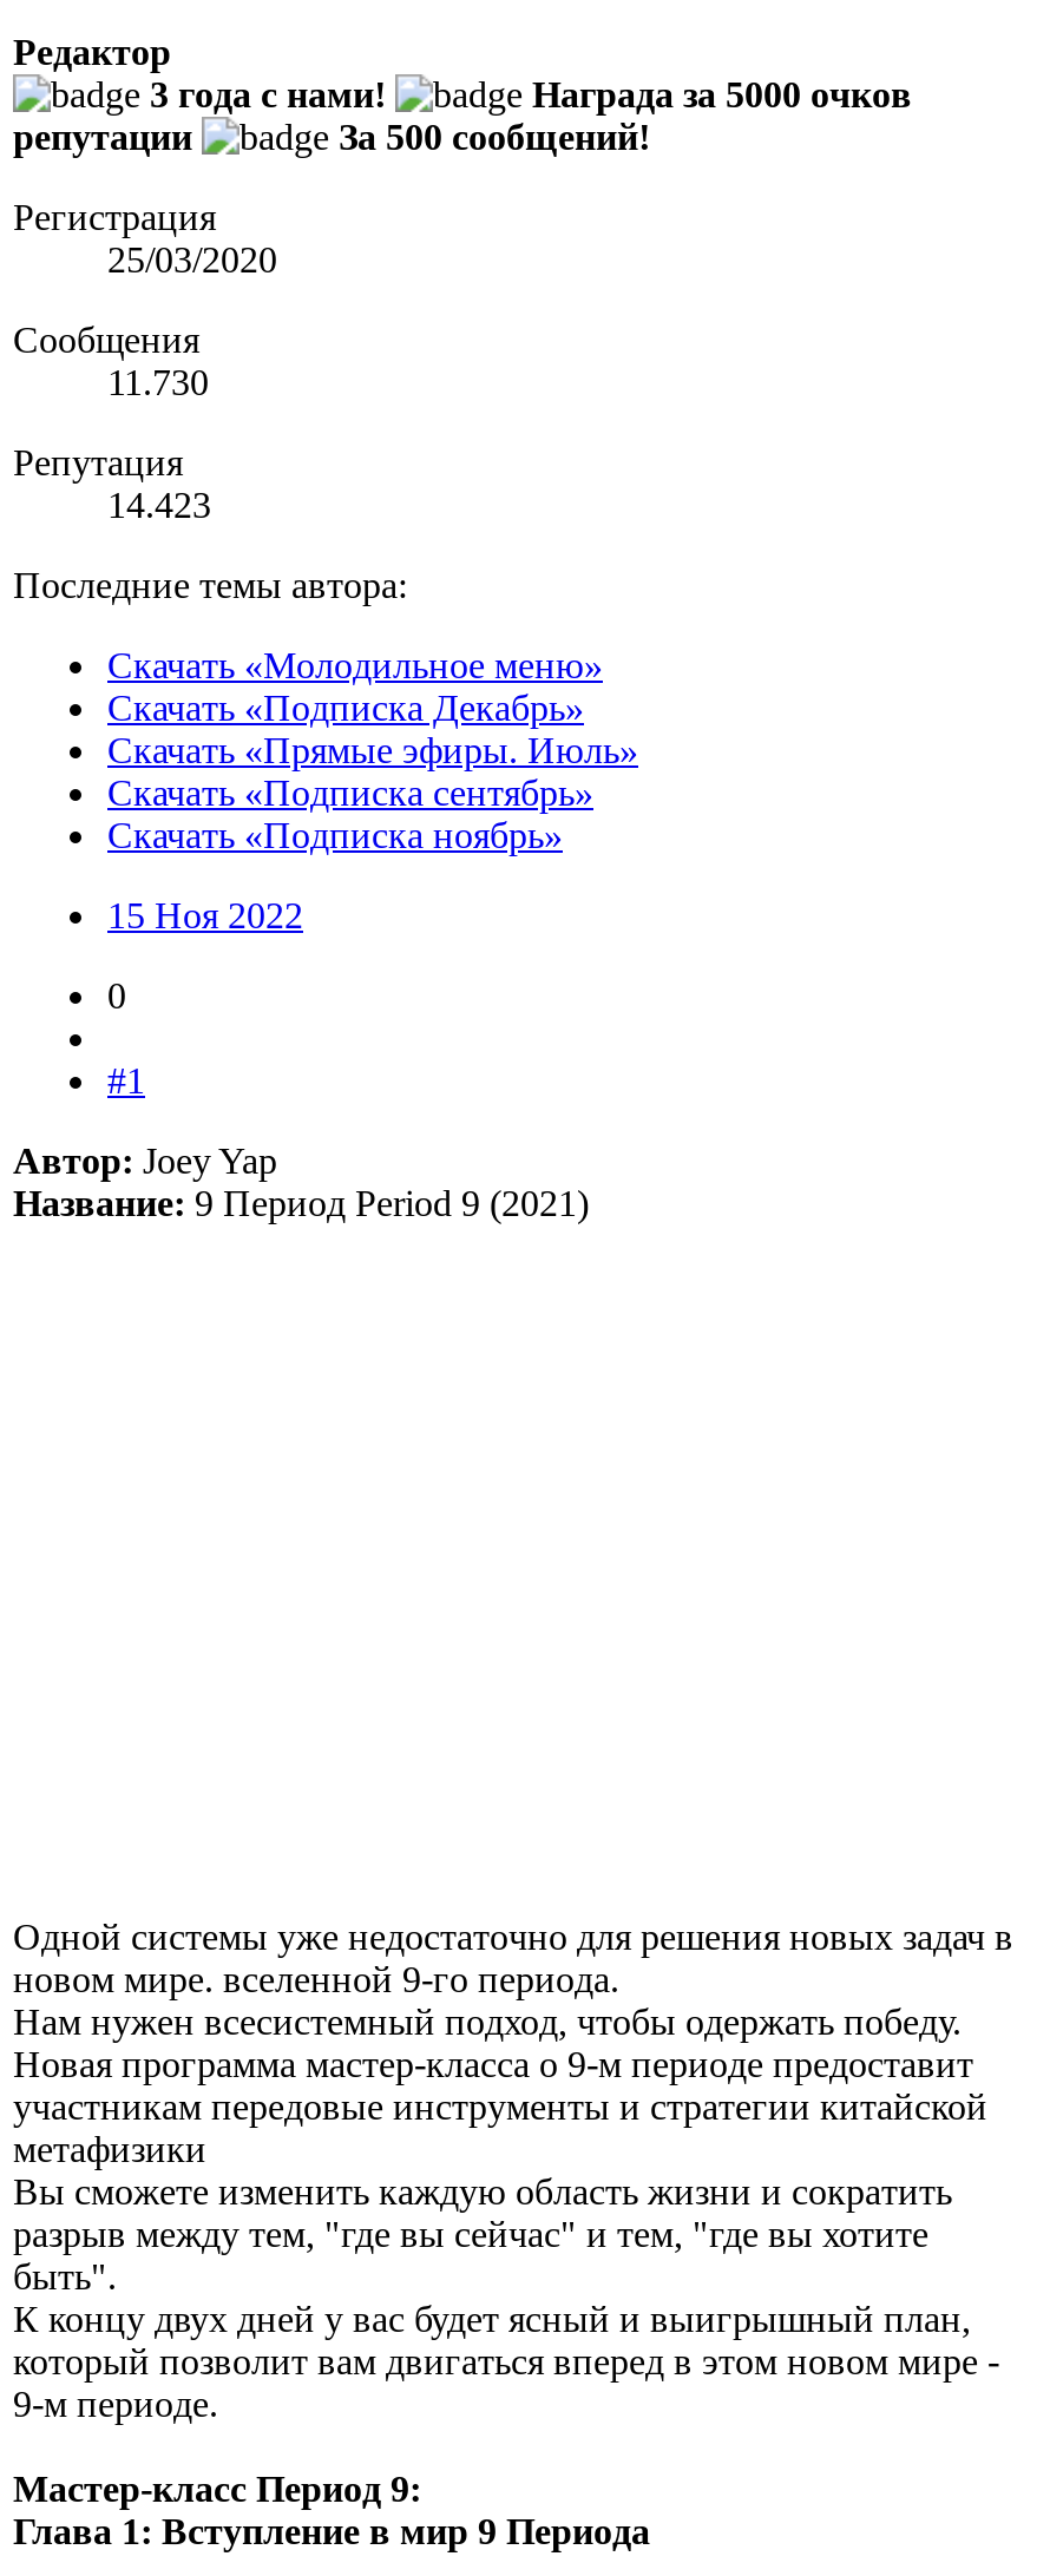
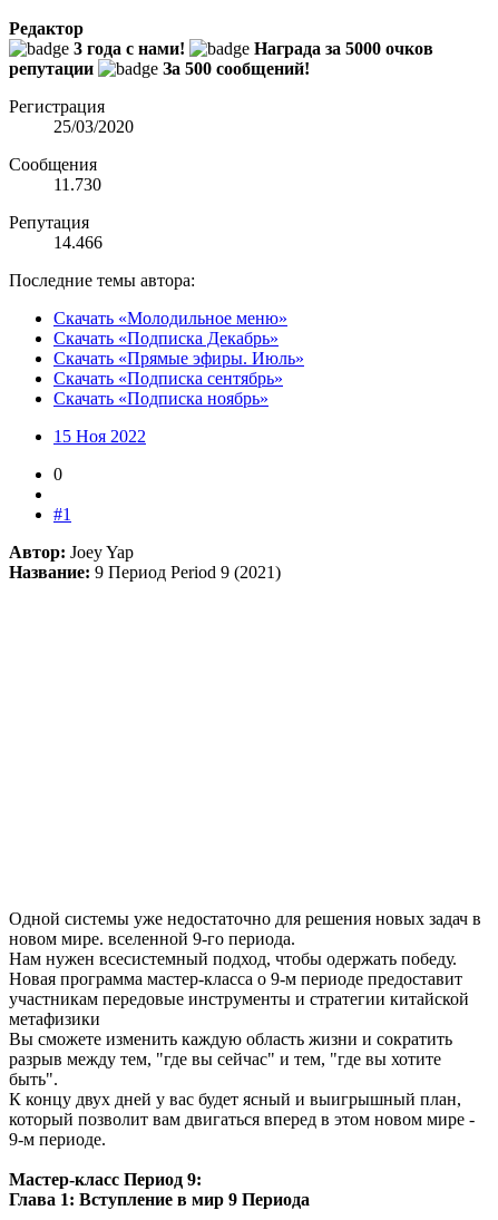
- 14.423
+ 14.466
